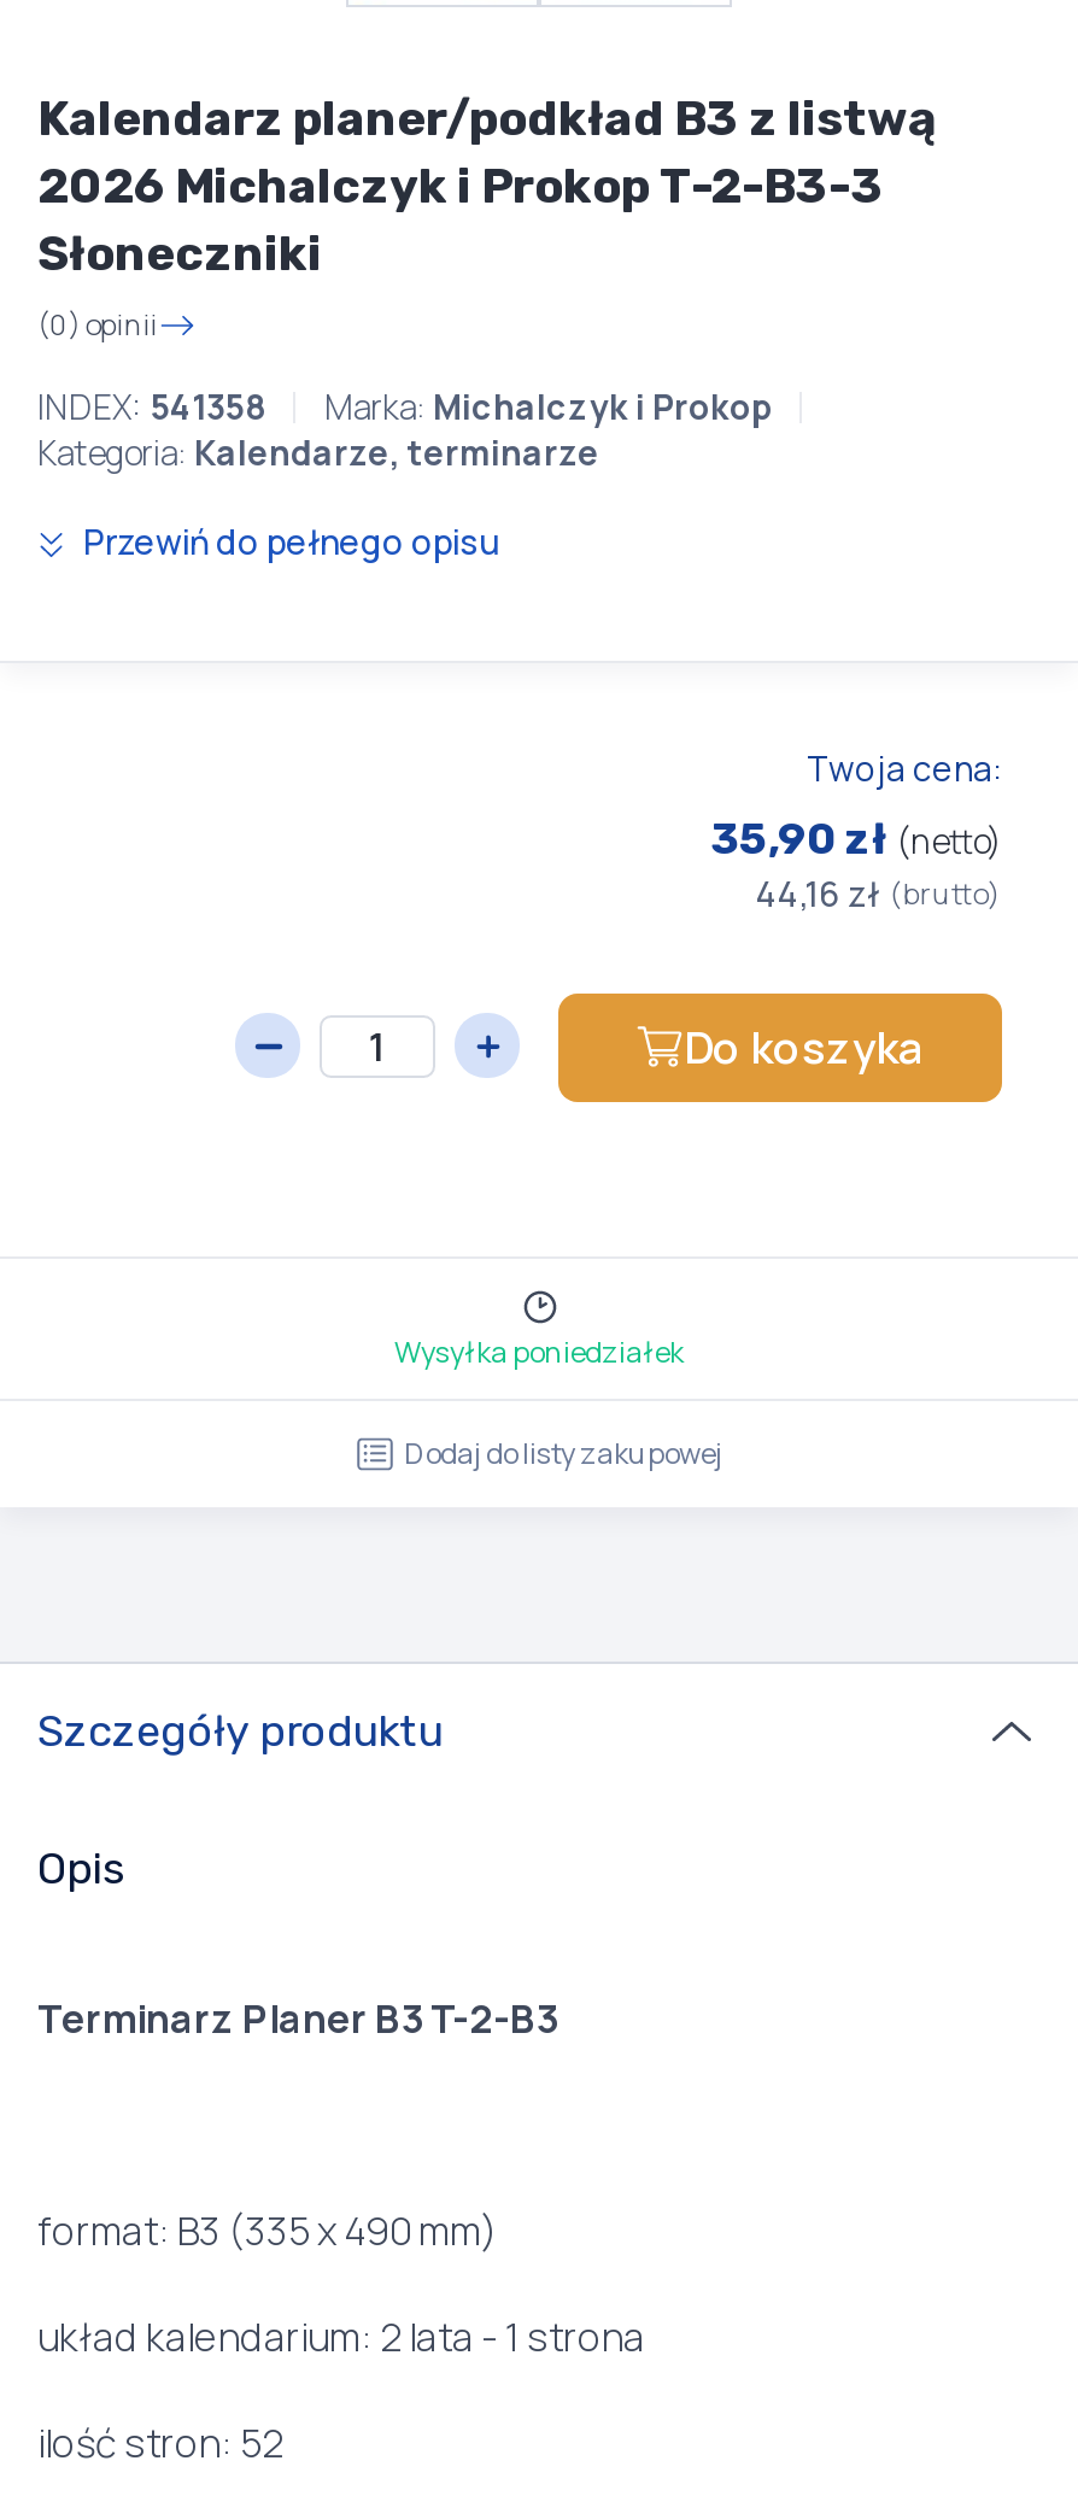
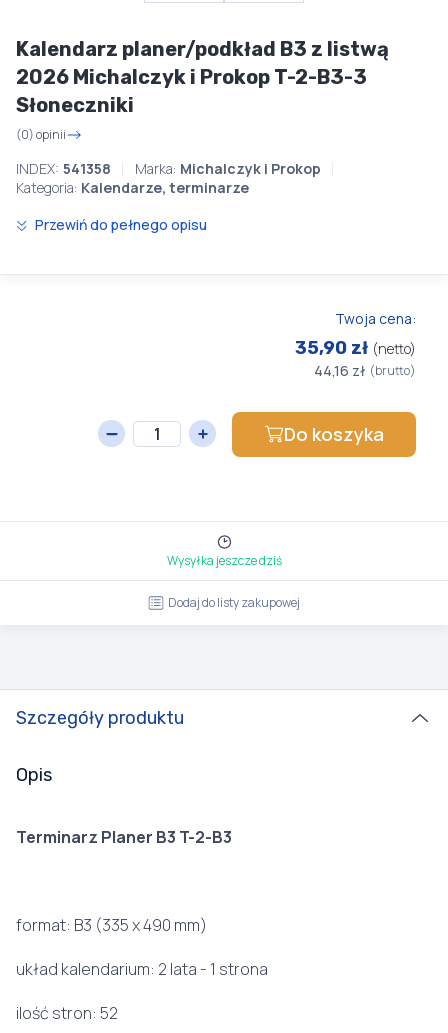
- Wysyłka poniedziałek
+ Wysyłka jeszcze dziś
